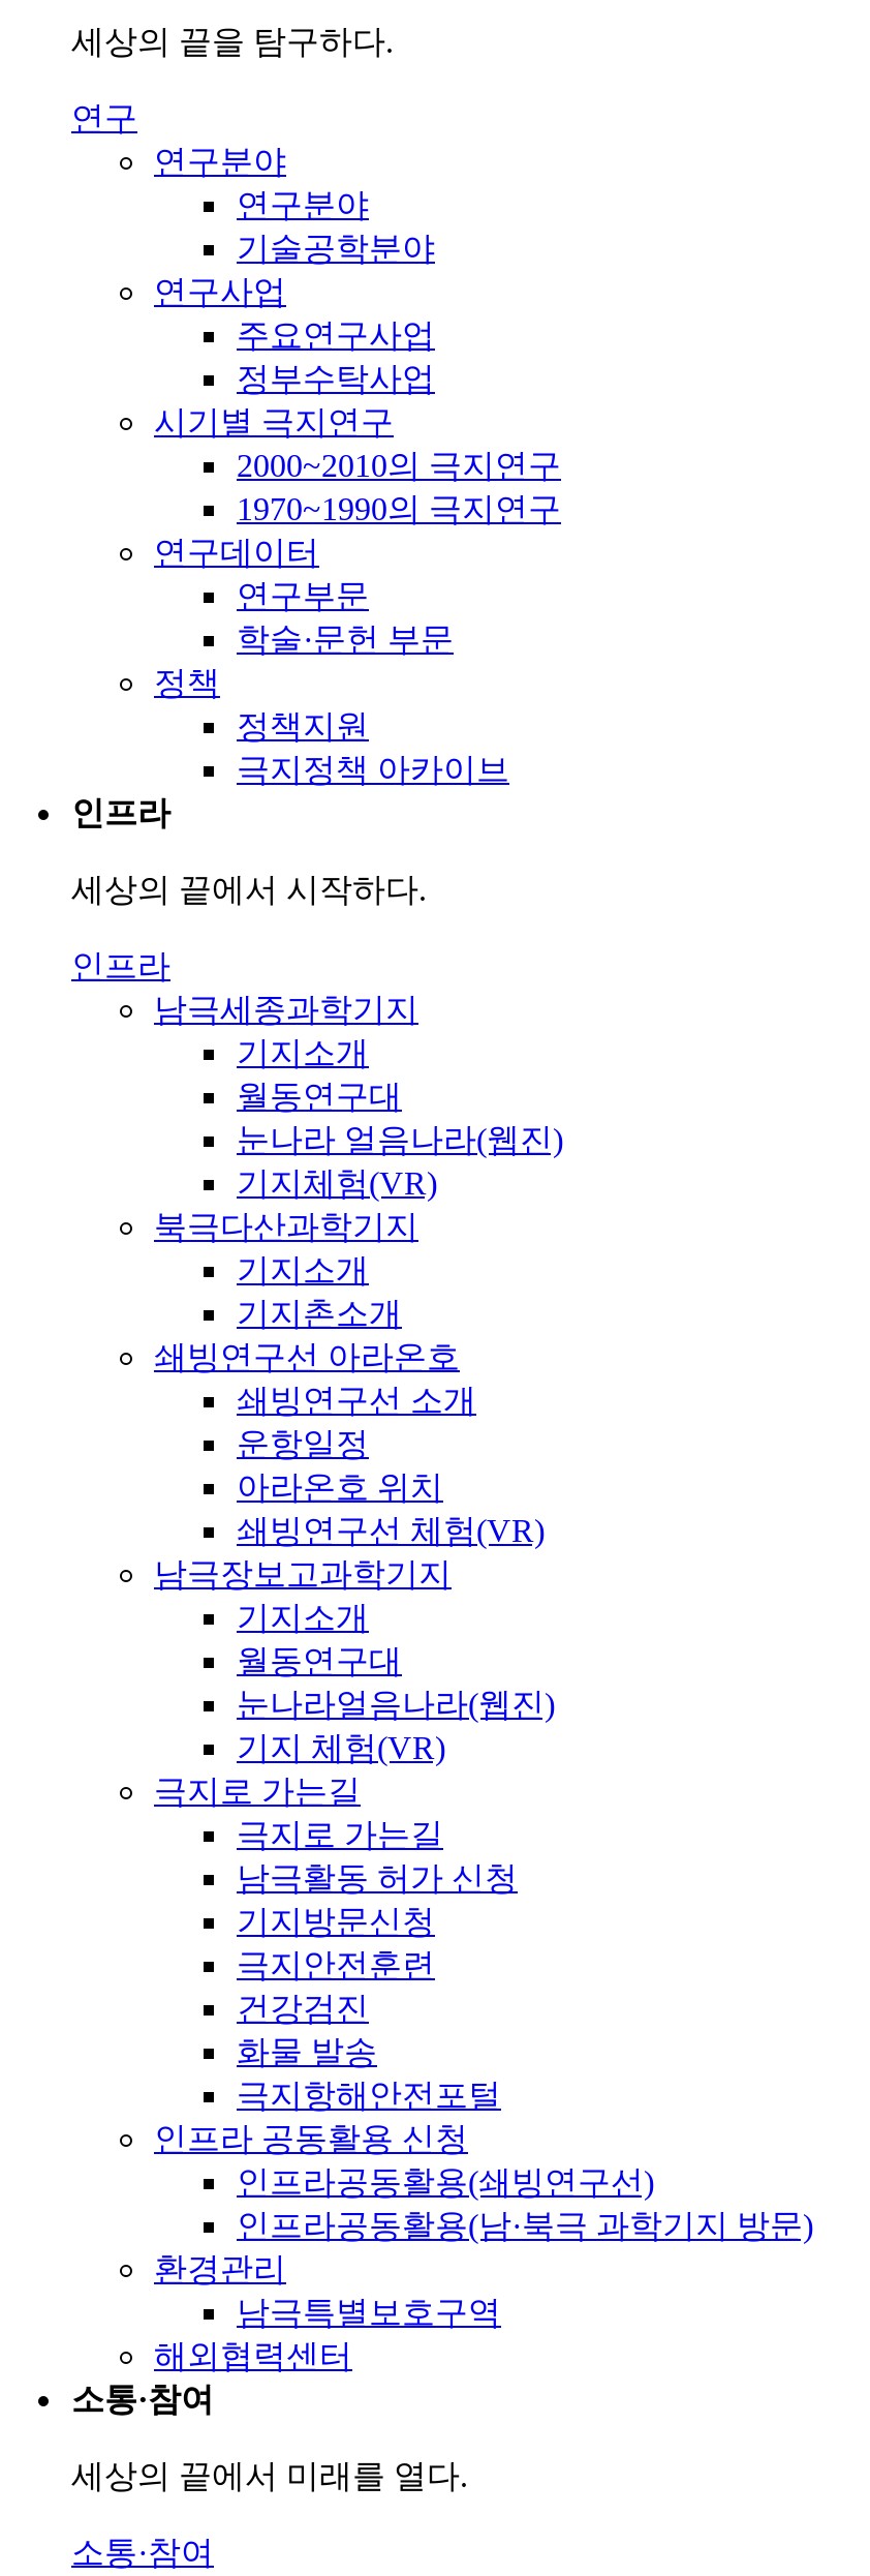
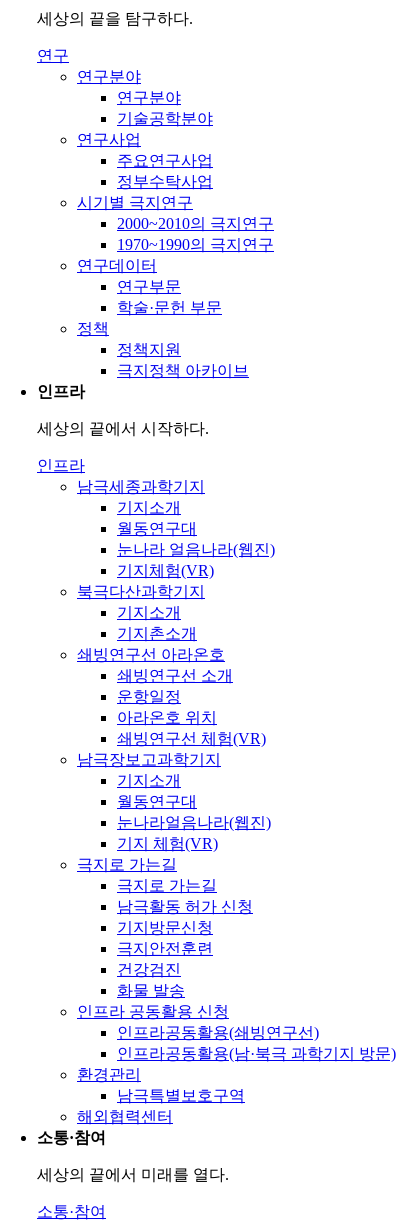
- 극지항해안전포털
